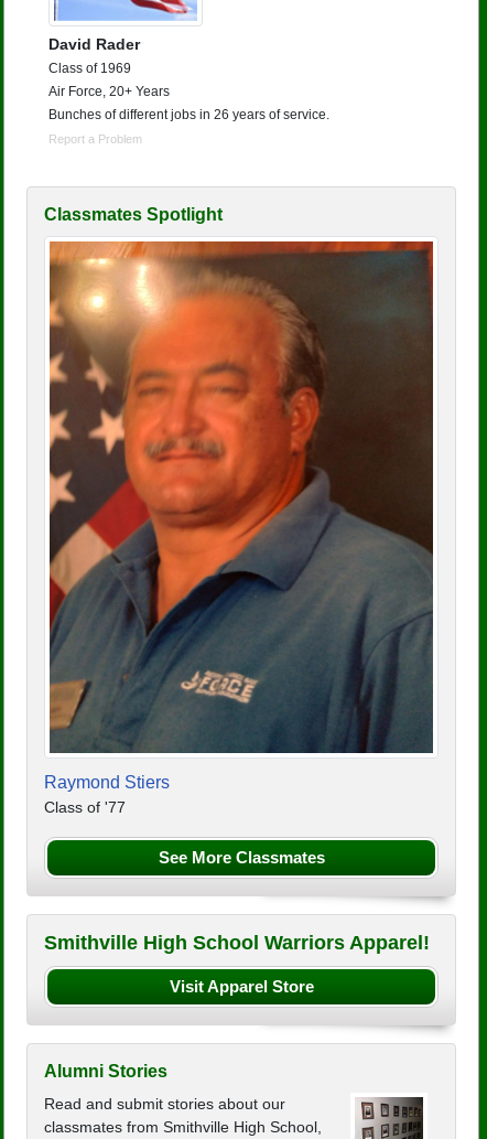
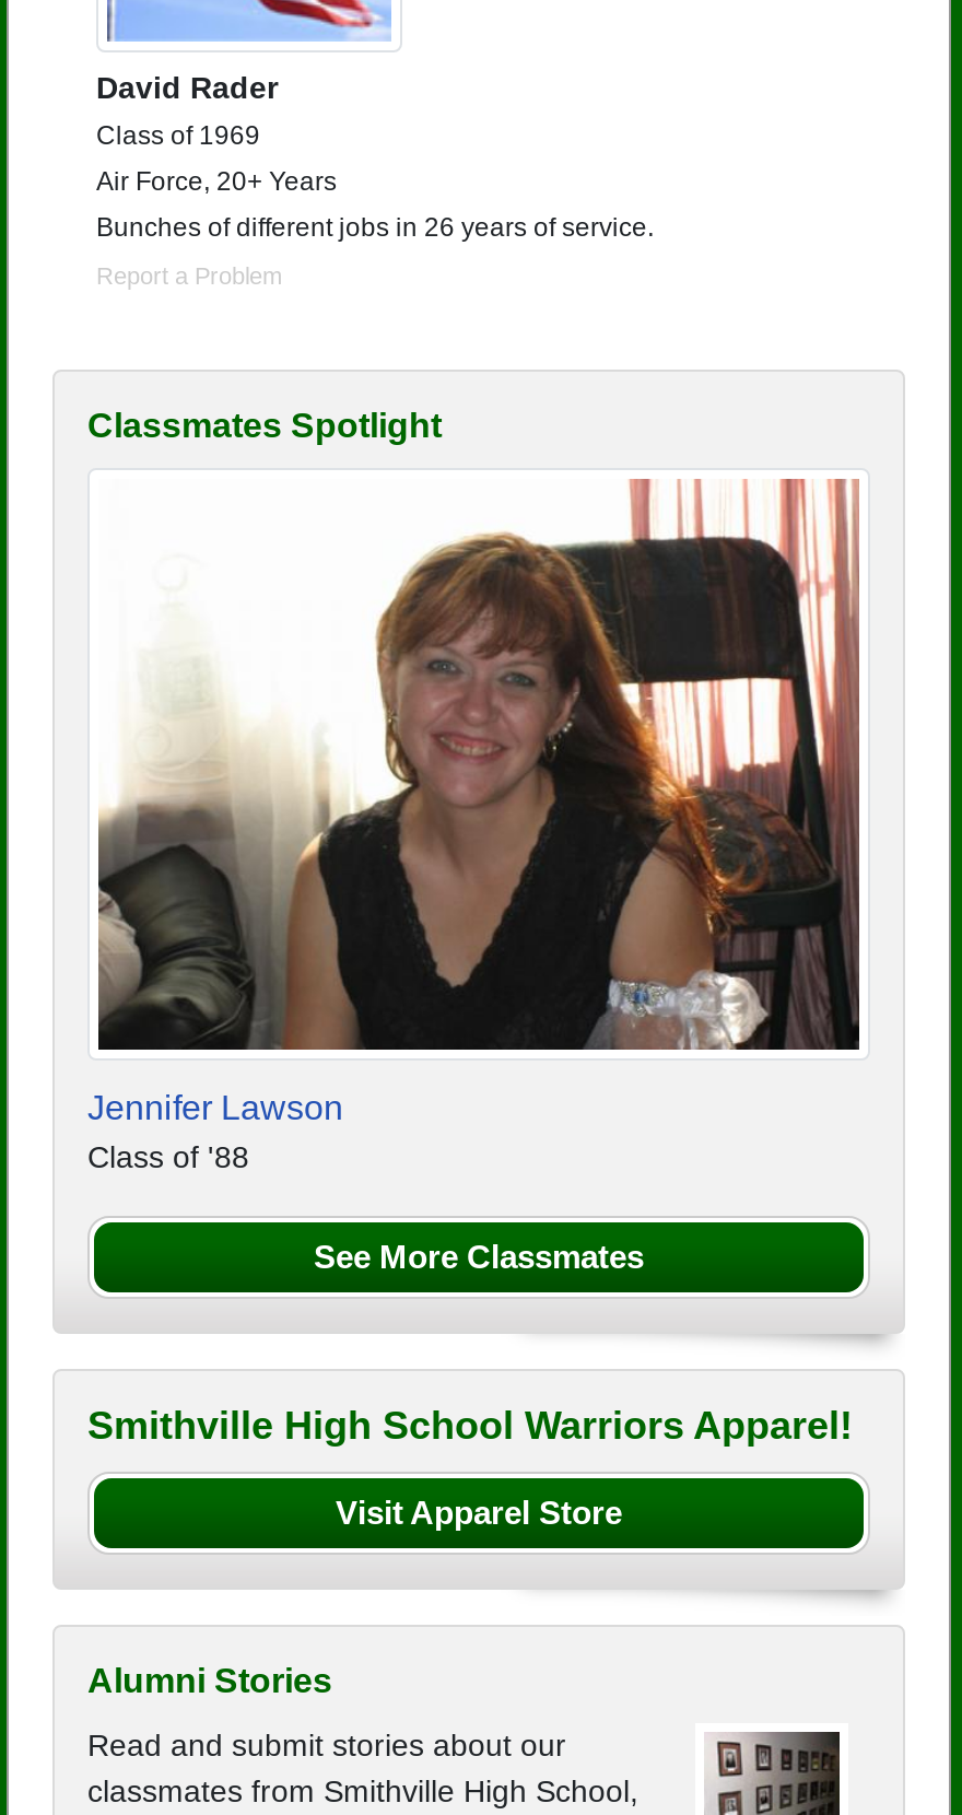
- [image]
- Raymond Stiers
- Class of '77
+ [image]
+ Jennifer Lawson
+ Class of '88
